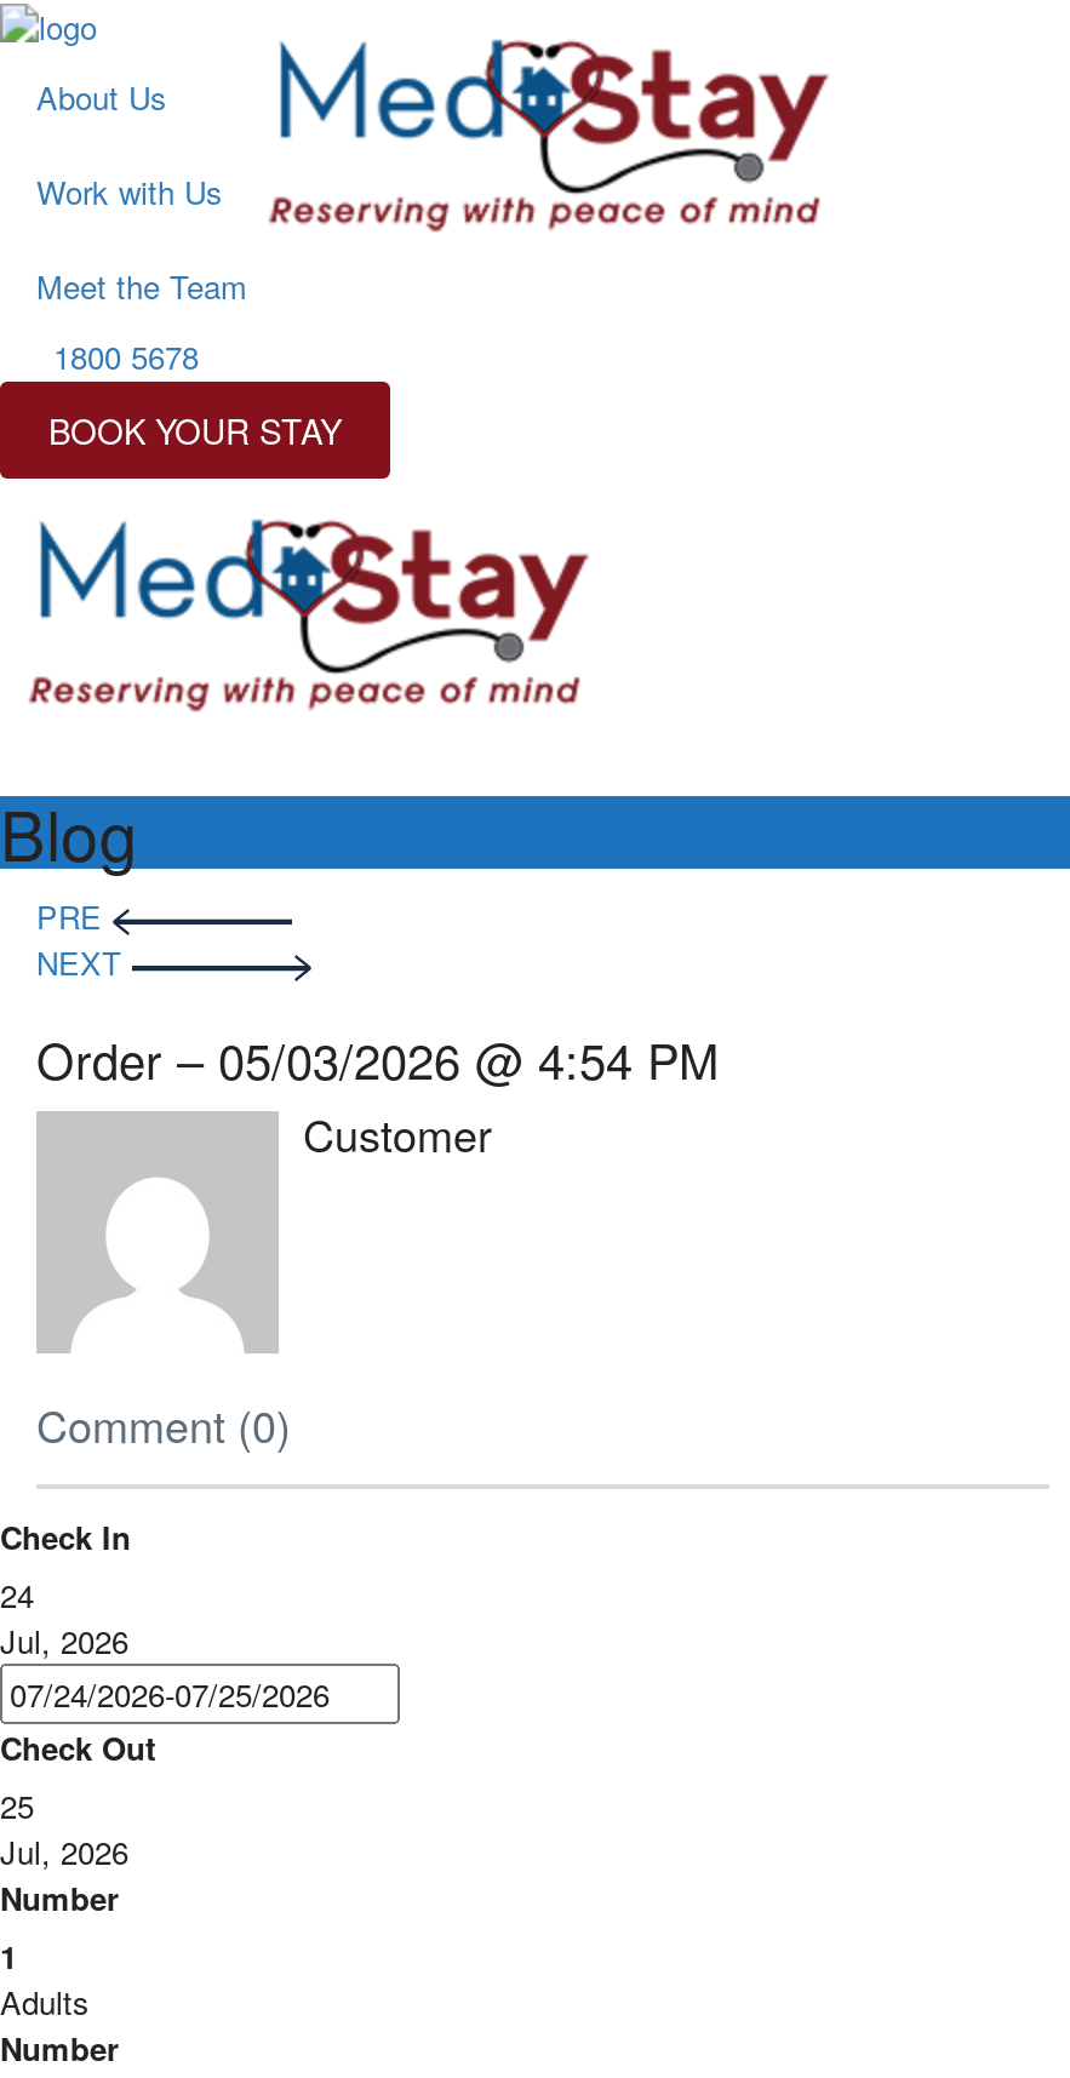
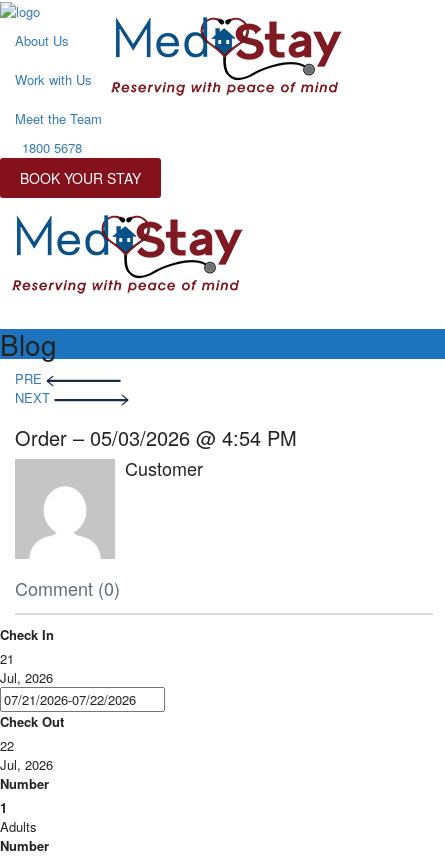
- 24
+ 21

- 25
+ 22
